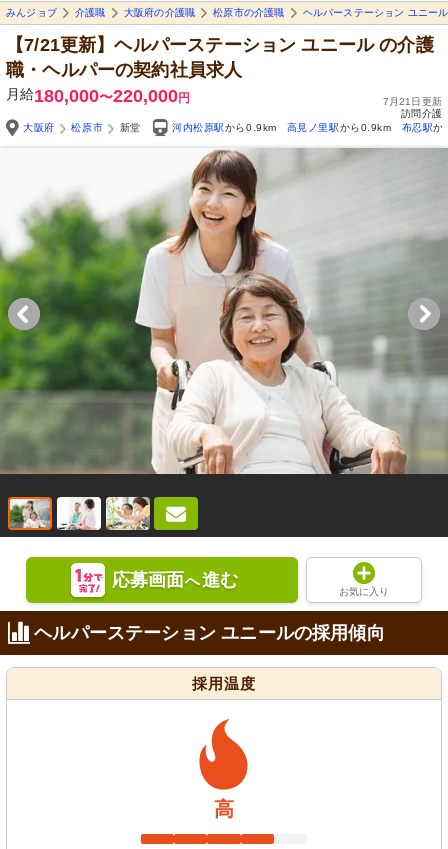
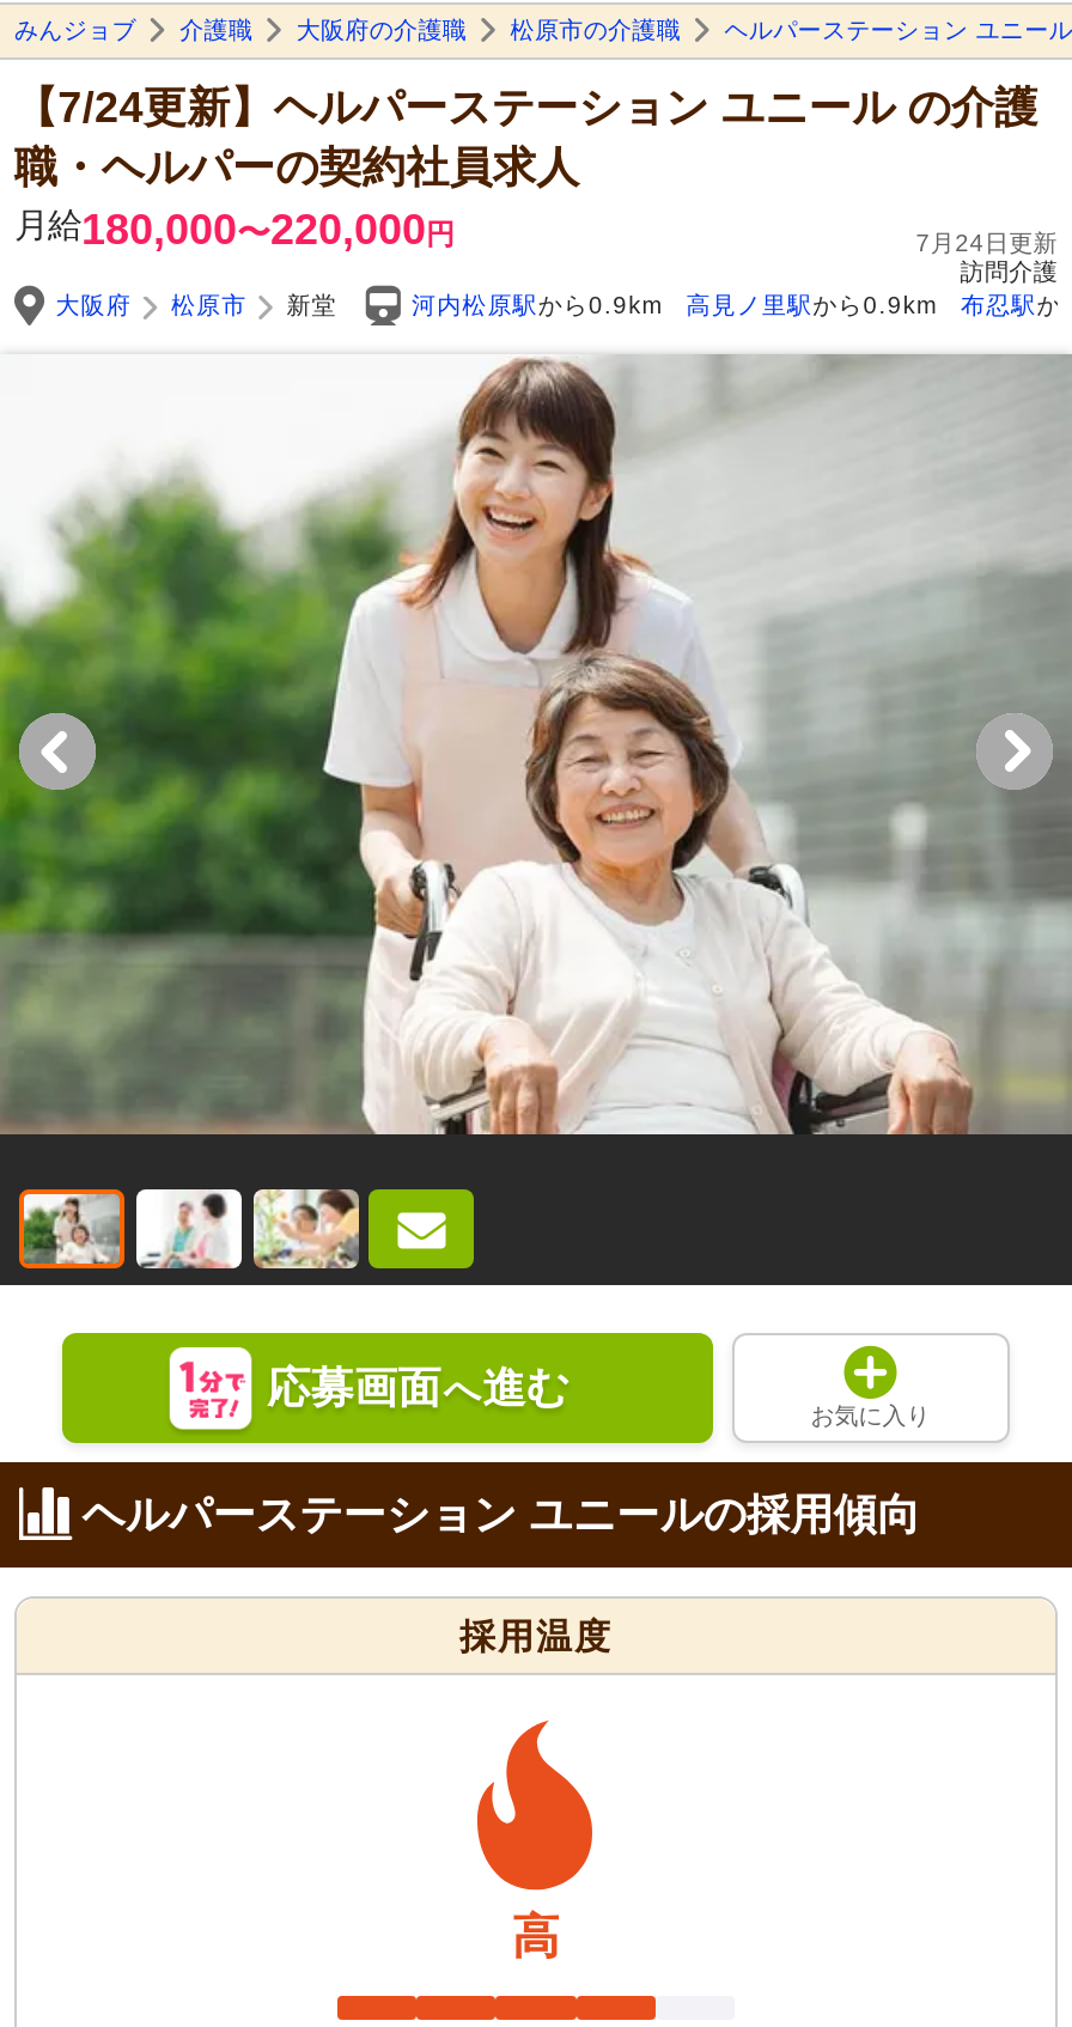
- 【7/21更新】ヘルパーステーション ユニールの介護
+ 【7/24更新】ヘルパーステーション ユニールの介護

- 7月21日更新
+ 7月24日更新
